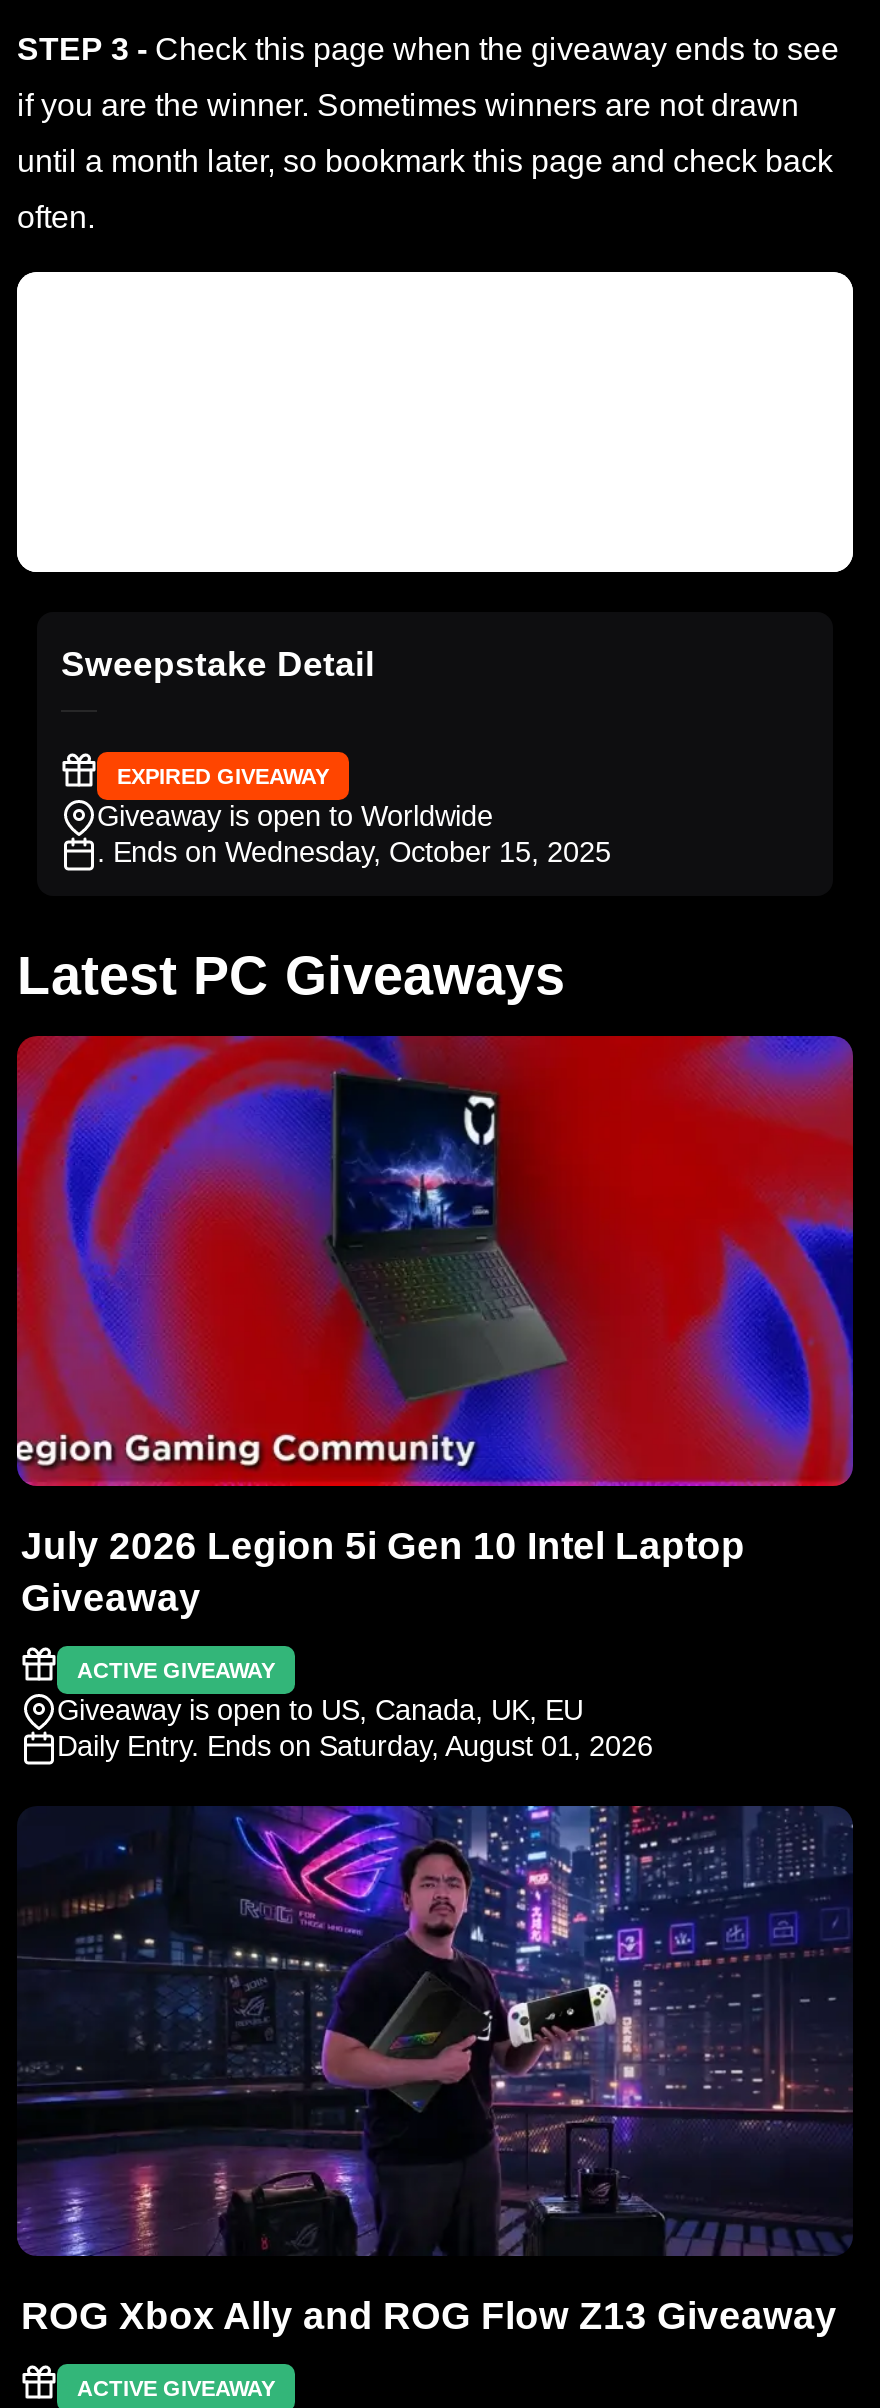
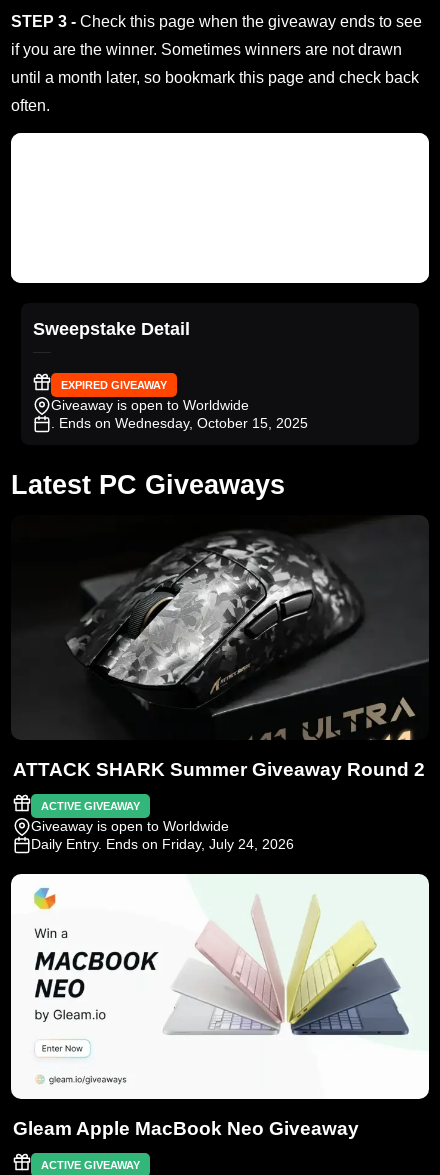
- [image]
- July 2026 Legion 5i Gen 10 Intel Laptop
- Giveaway
+ [image]
+ ATTACK SHARK Summer Giveaway Round 2

- Giveaway is open to US, Canada, UK, EU
- Daily Entry. Ends on Saturday, August 01, 2026
+ Giveaway is open to Worldwide
+ Daily Entry. Ends on Friday, July 24, 2026

- [image]
- ROG Xbox Ally and ROG Flow Z13 Giveaway
+ [image]
+ Gleam Apple MacBook Neo Giveaway
